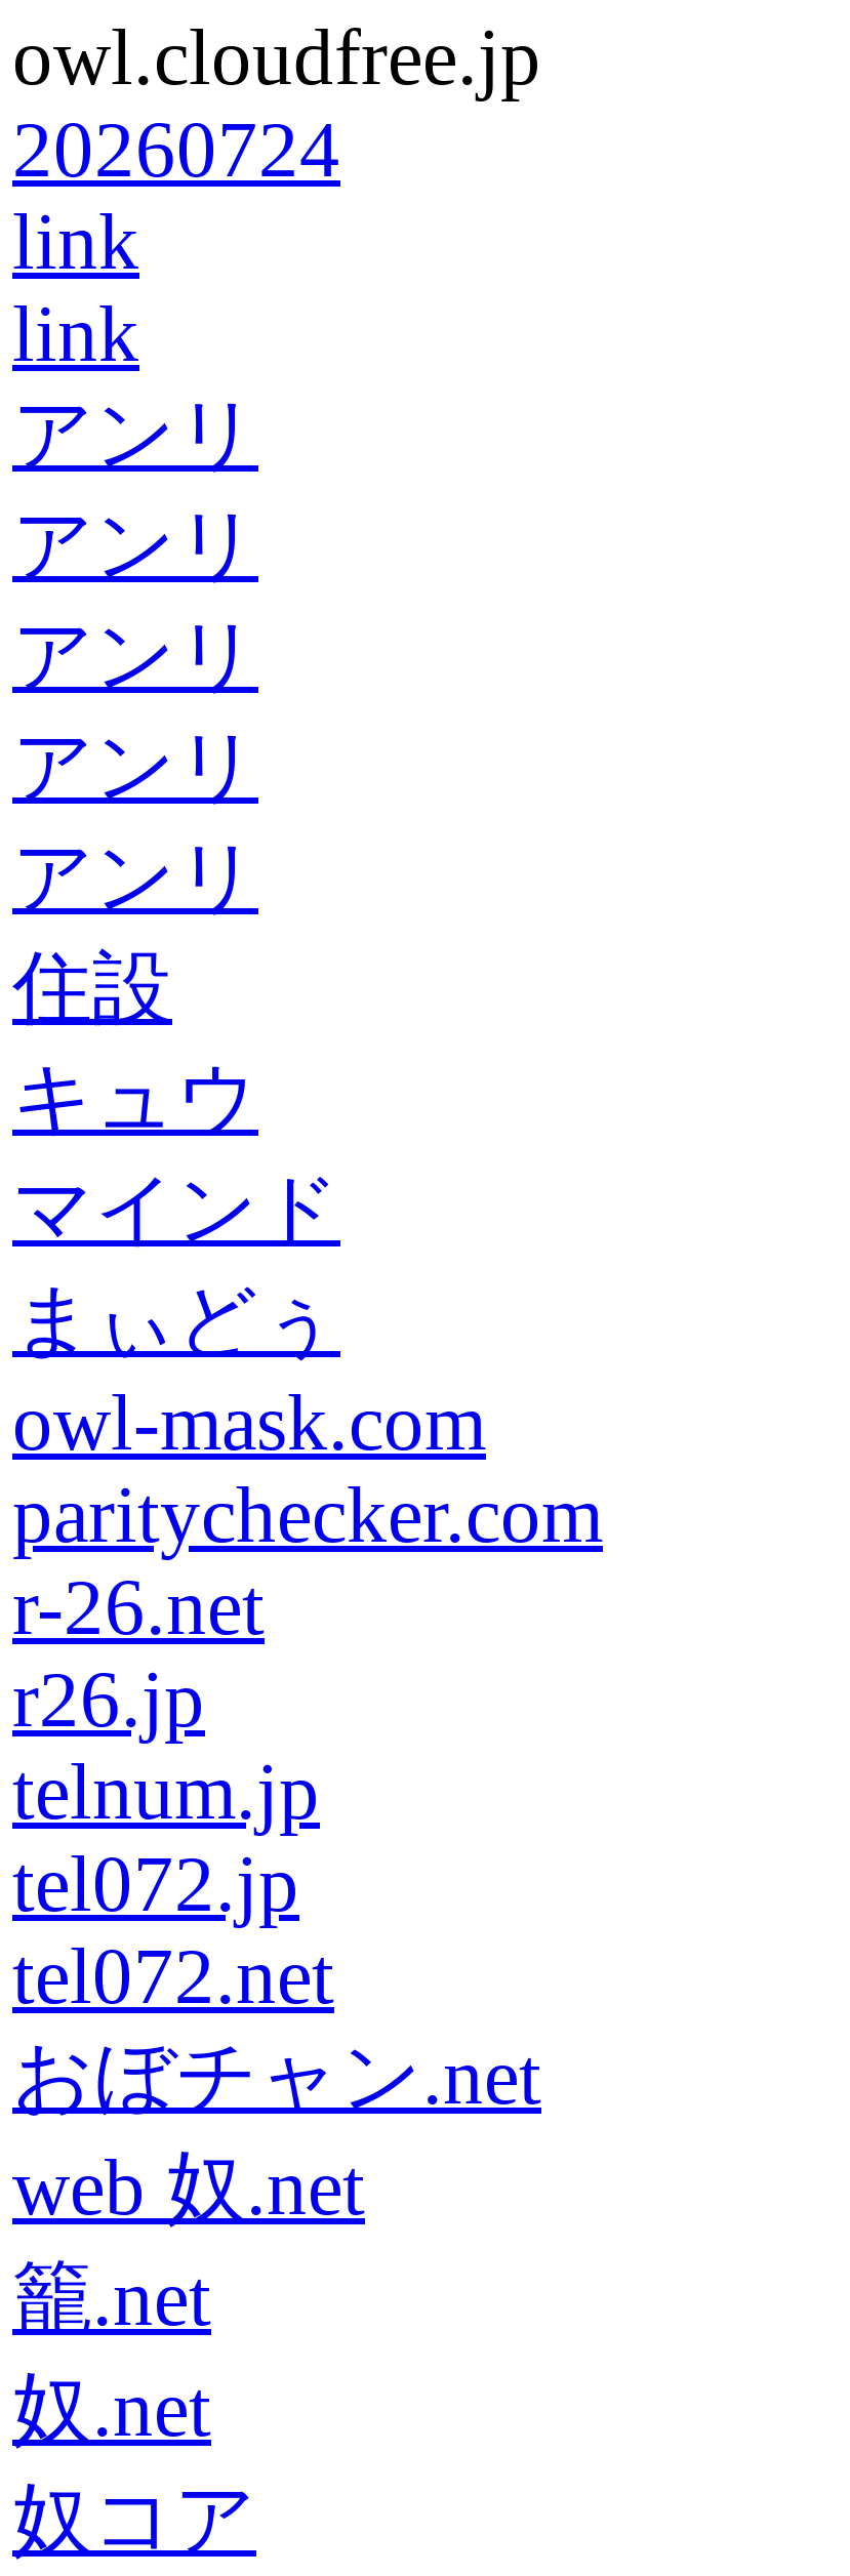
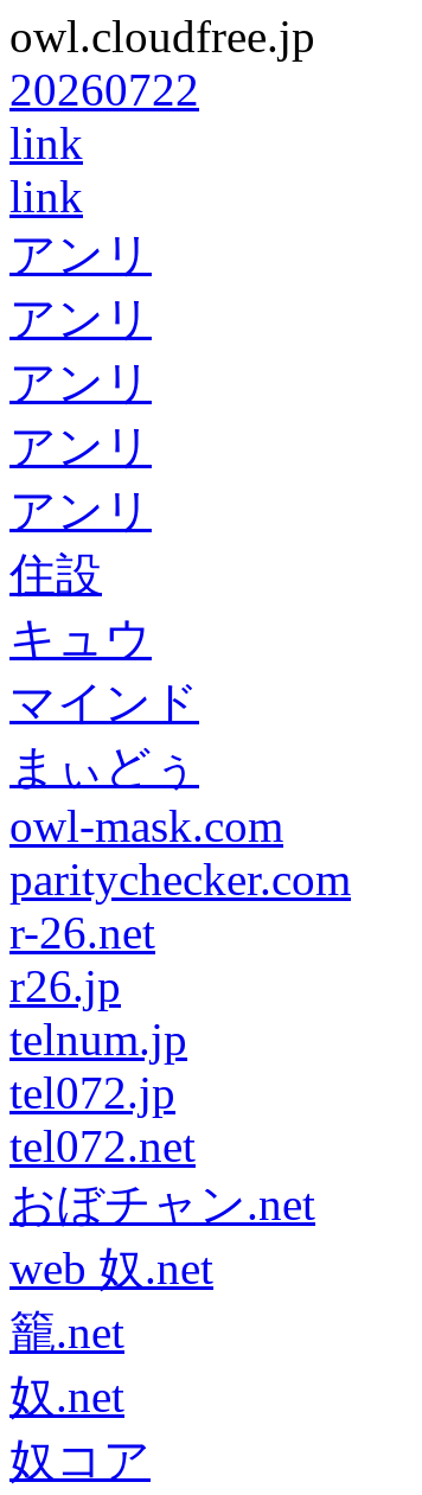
- 20260724
+ 20260722
